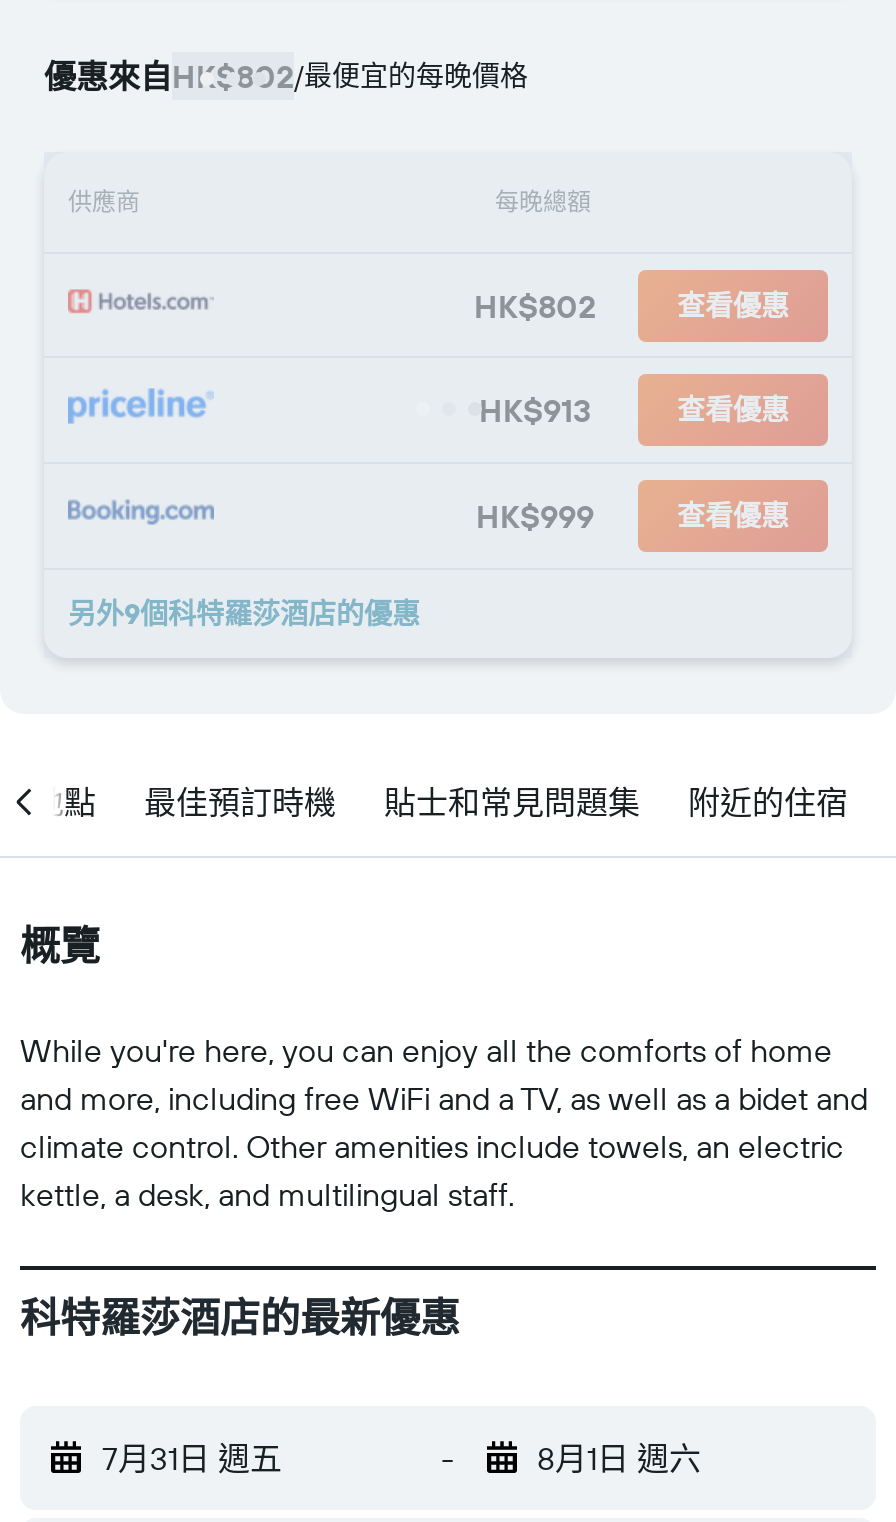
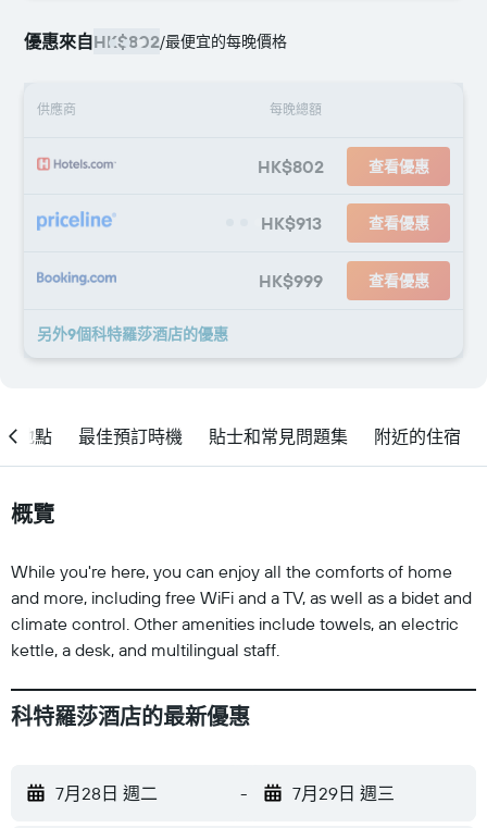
- 7月31日 週五
+ 7月28日 週二

- 8月1日 週六
+ 7月29日 週三
